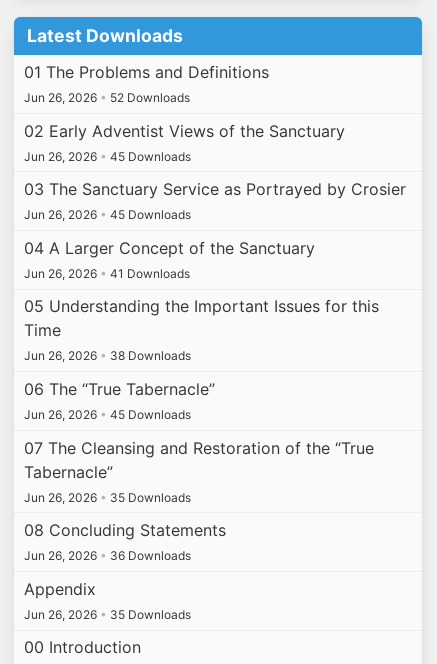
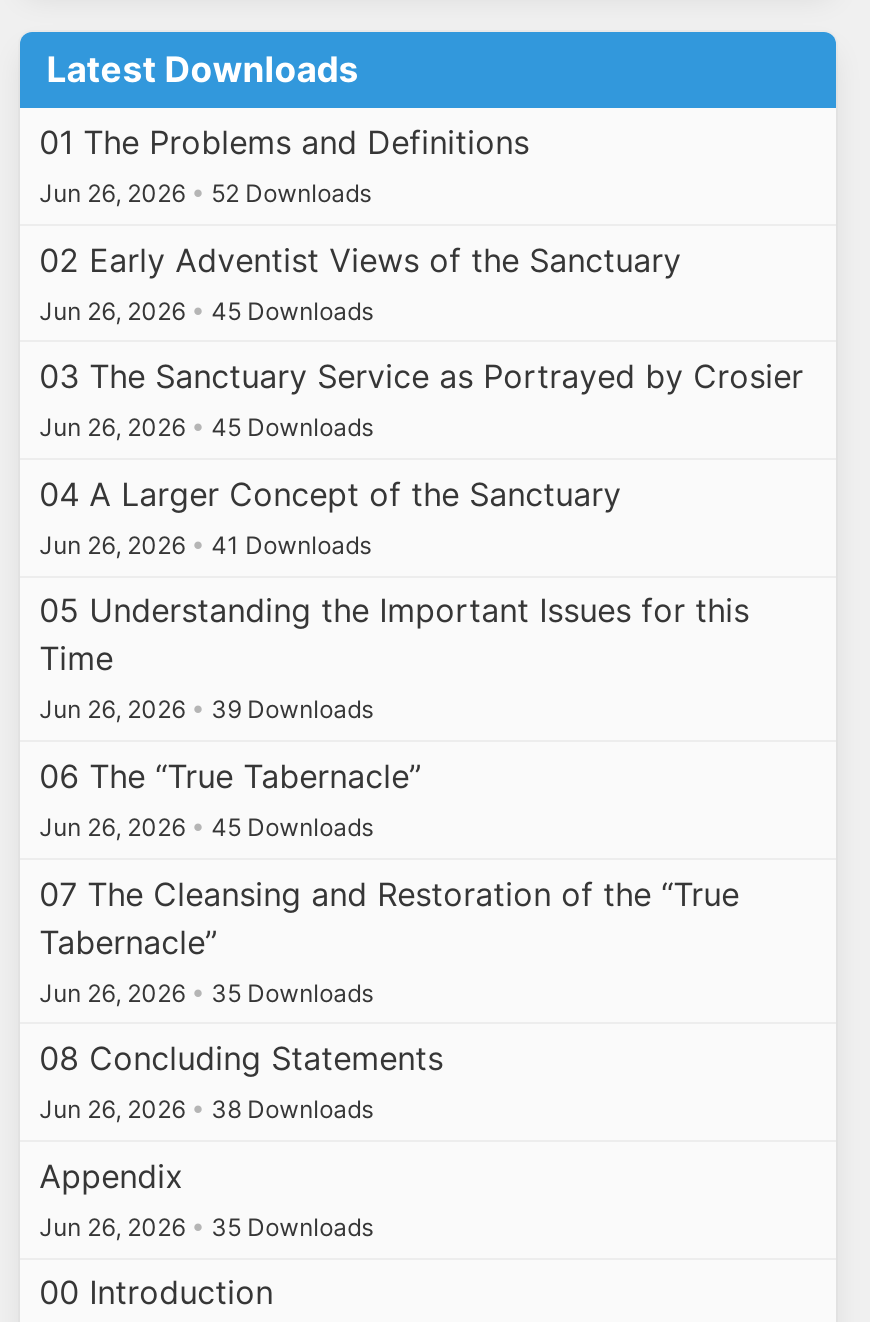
+ Jun 26, 2026 • 39 Downloads

moved down: Jun 26, 2026 • 38 Downloads

- Jun 26, 2026 • 36 Downloads
